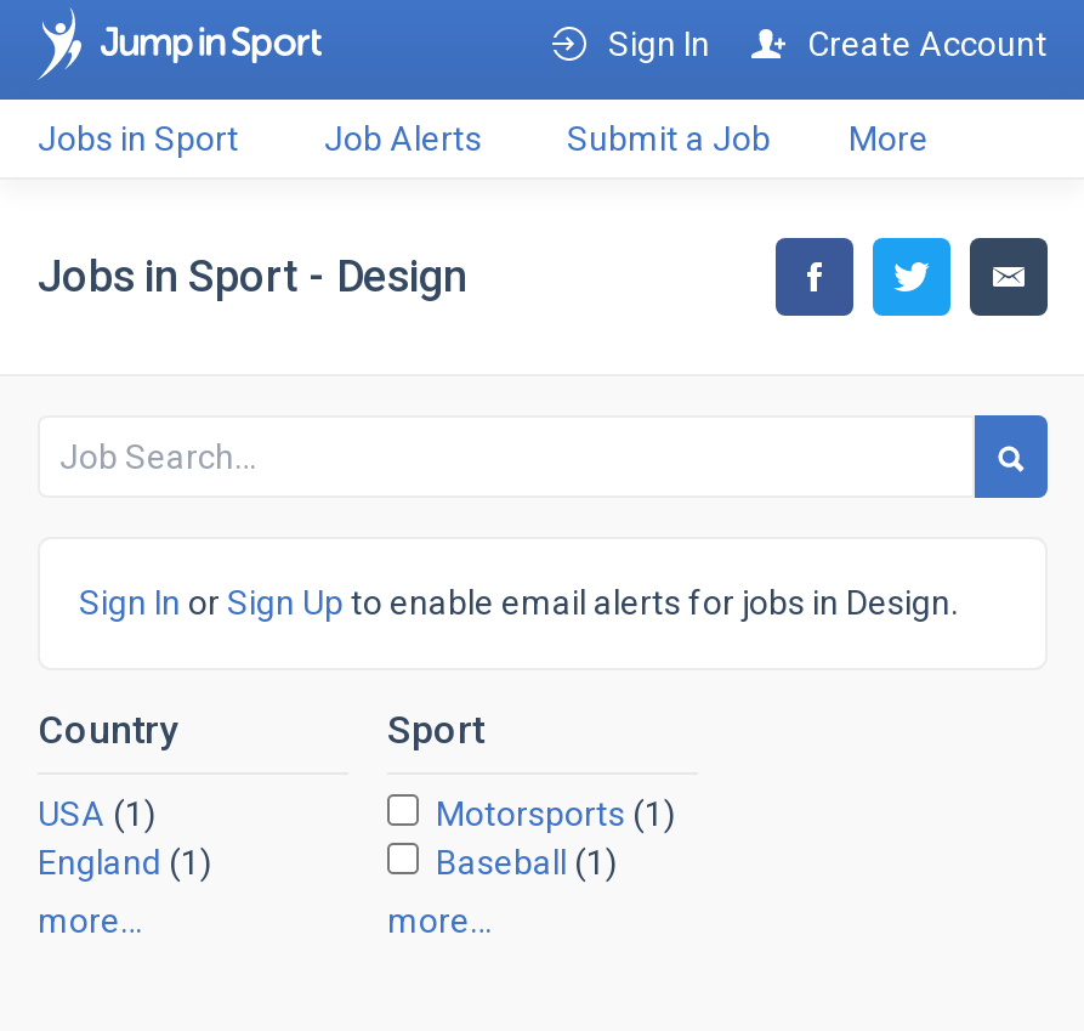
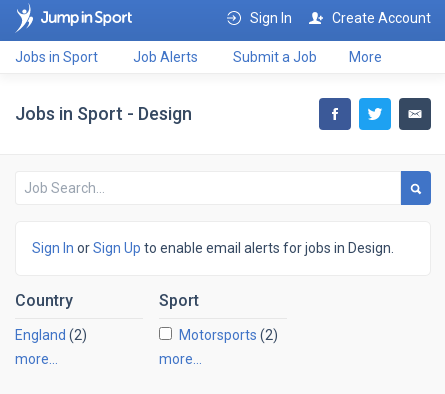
- USA (1)
- England (1)
+ England (2)

- Motorsports (1)
- Baseball (1)
+ Motorsports (2)
